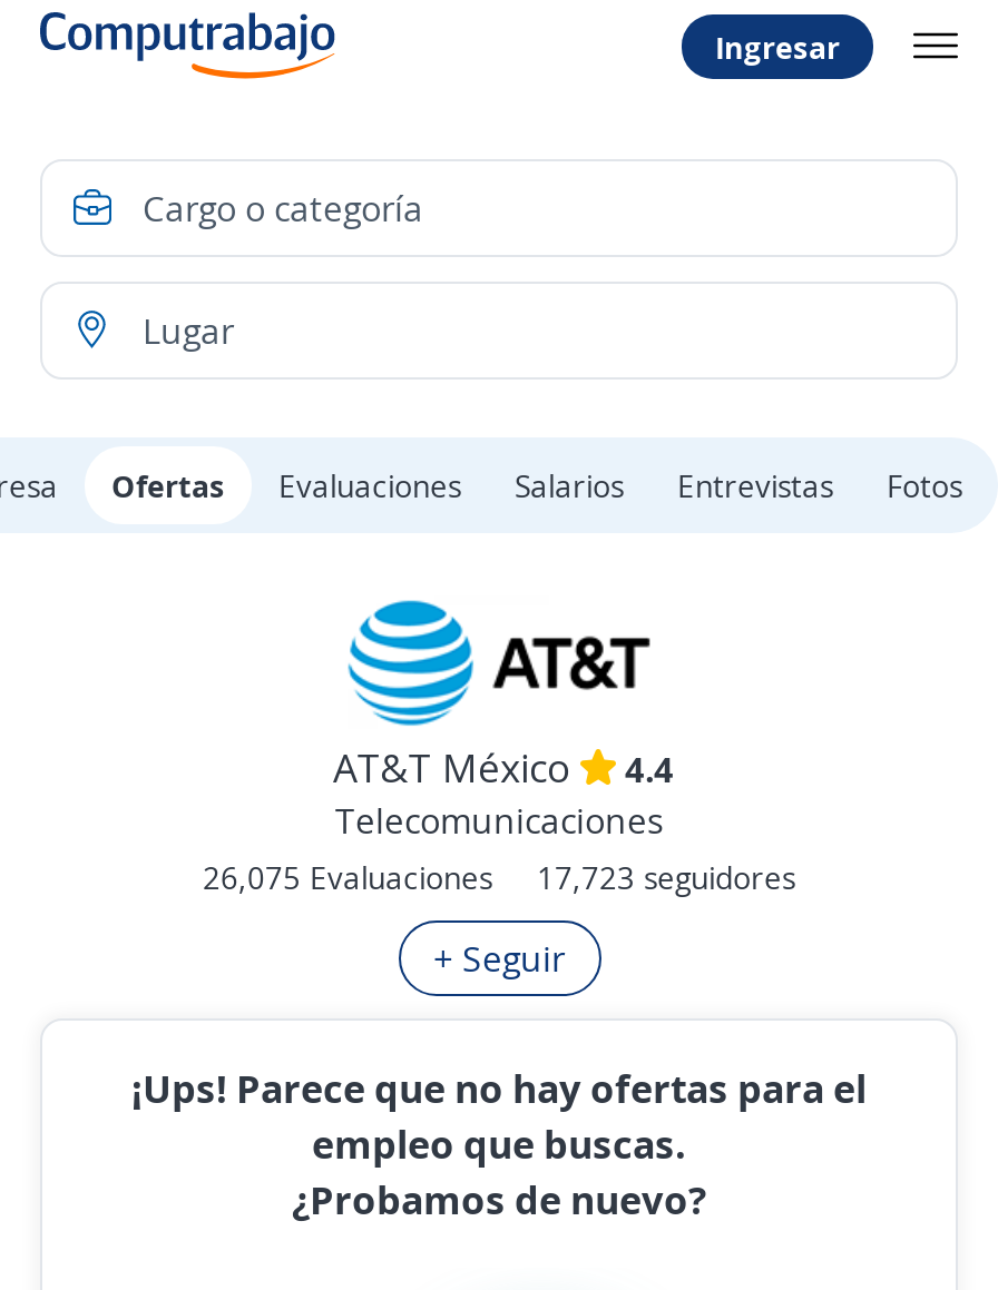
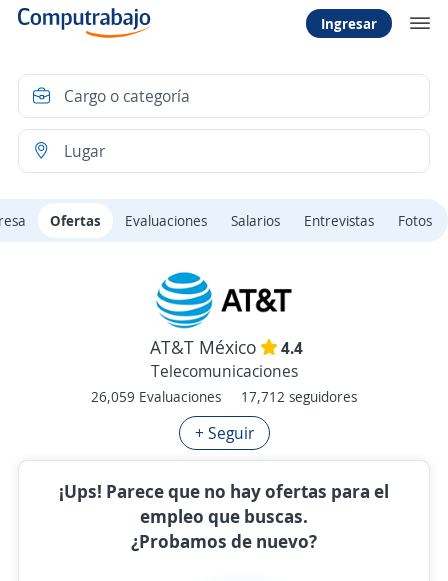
- 26,075 Evaluaciones
+ 26,059 Evaluaciones

- 17,723 seguidores
+ 17,712 seguidores
